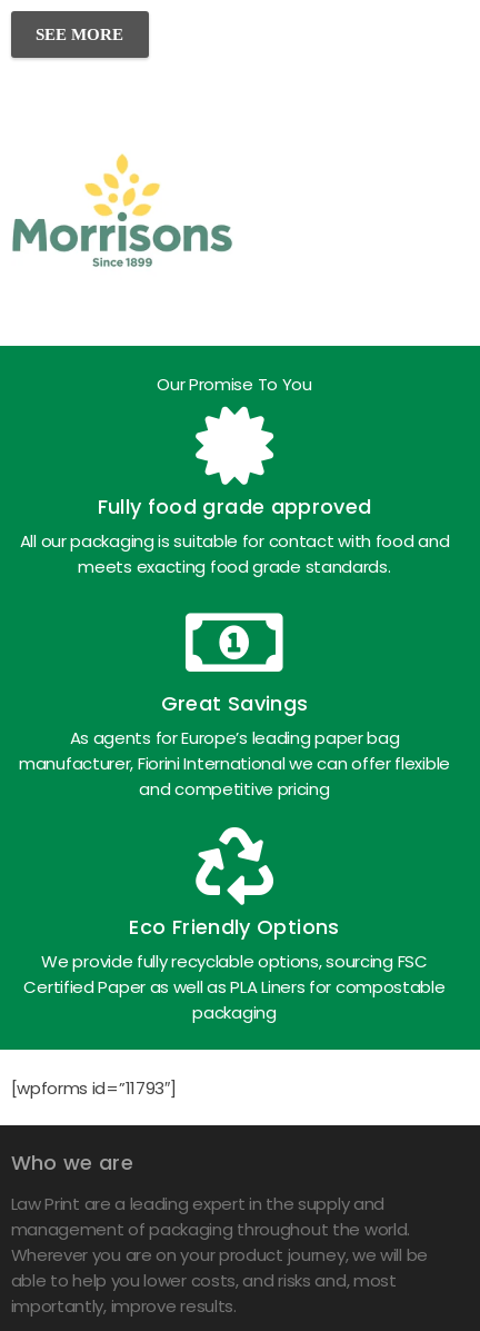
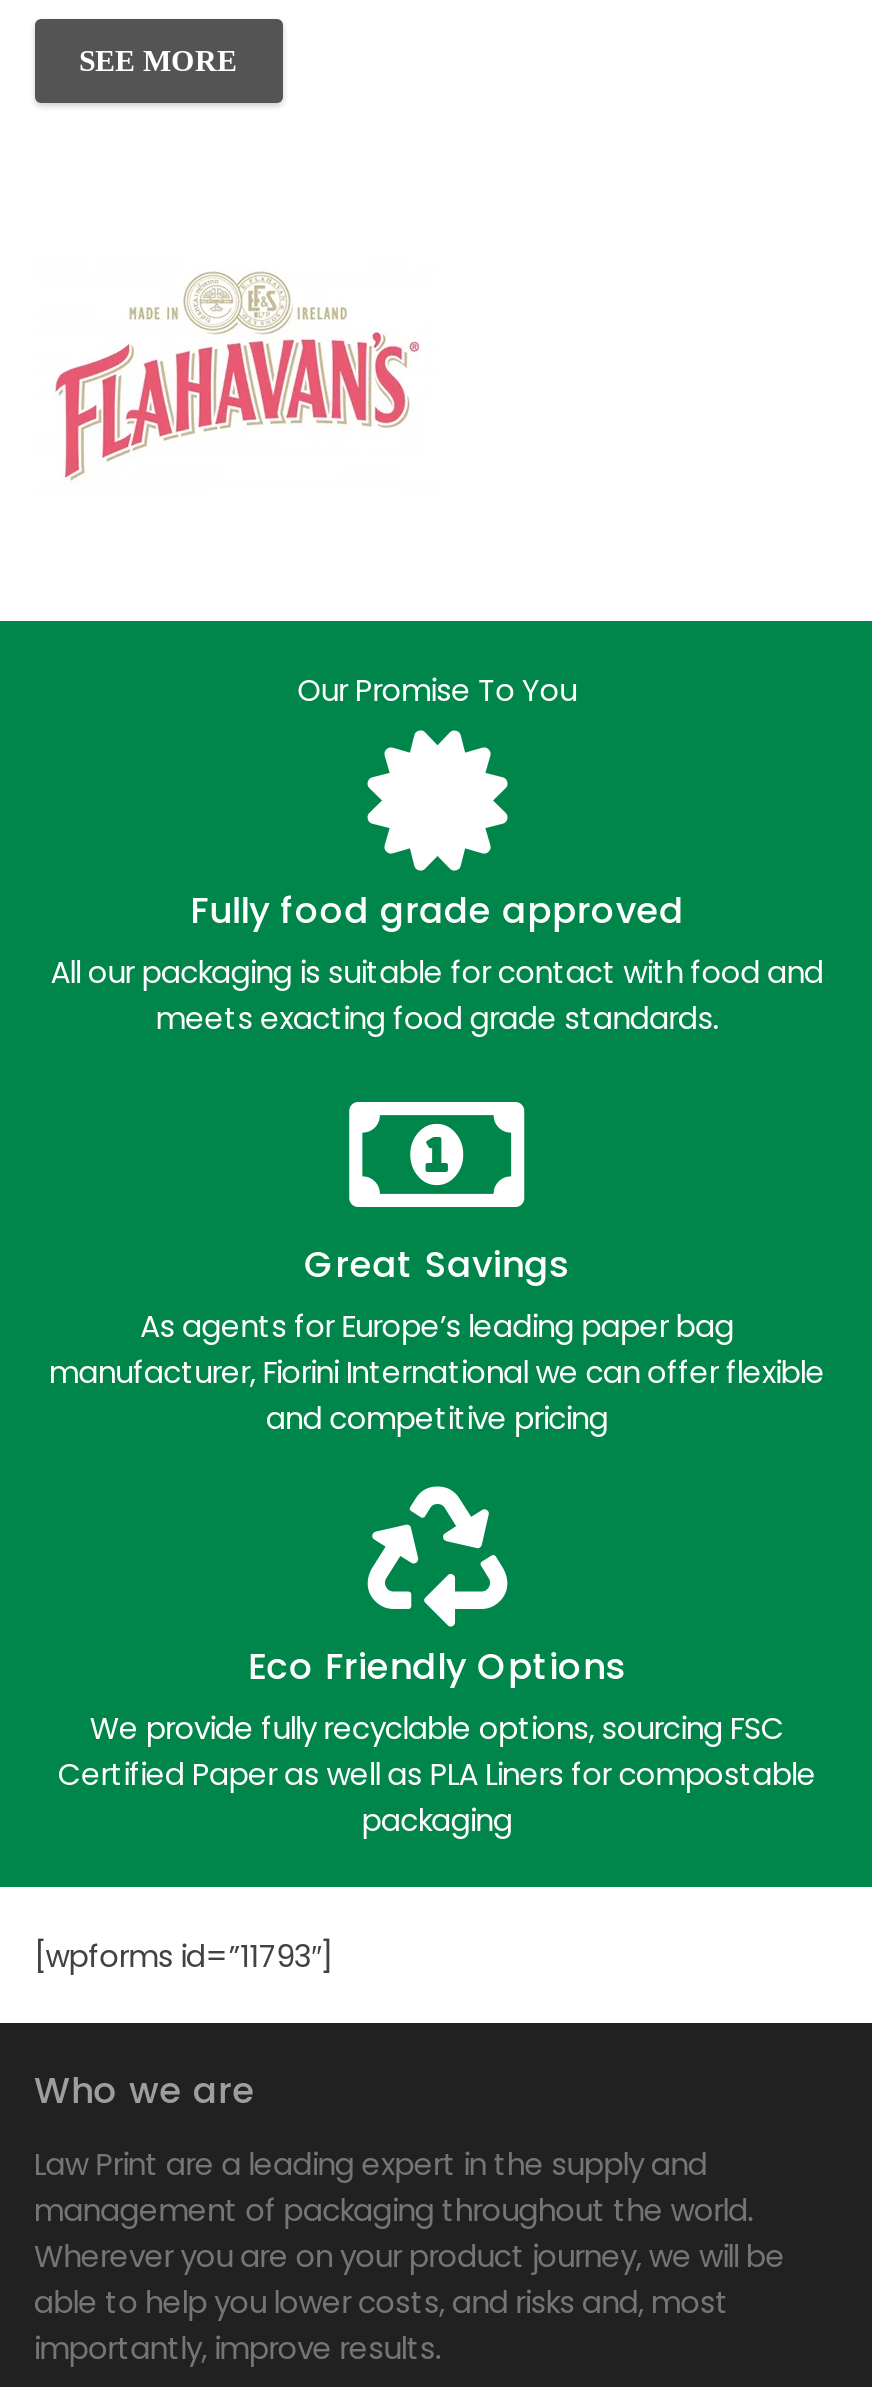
- [image]
+ [image]
